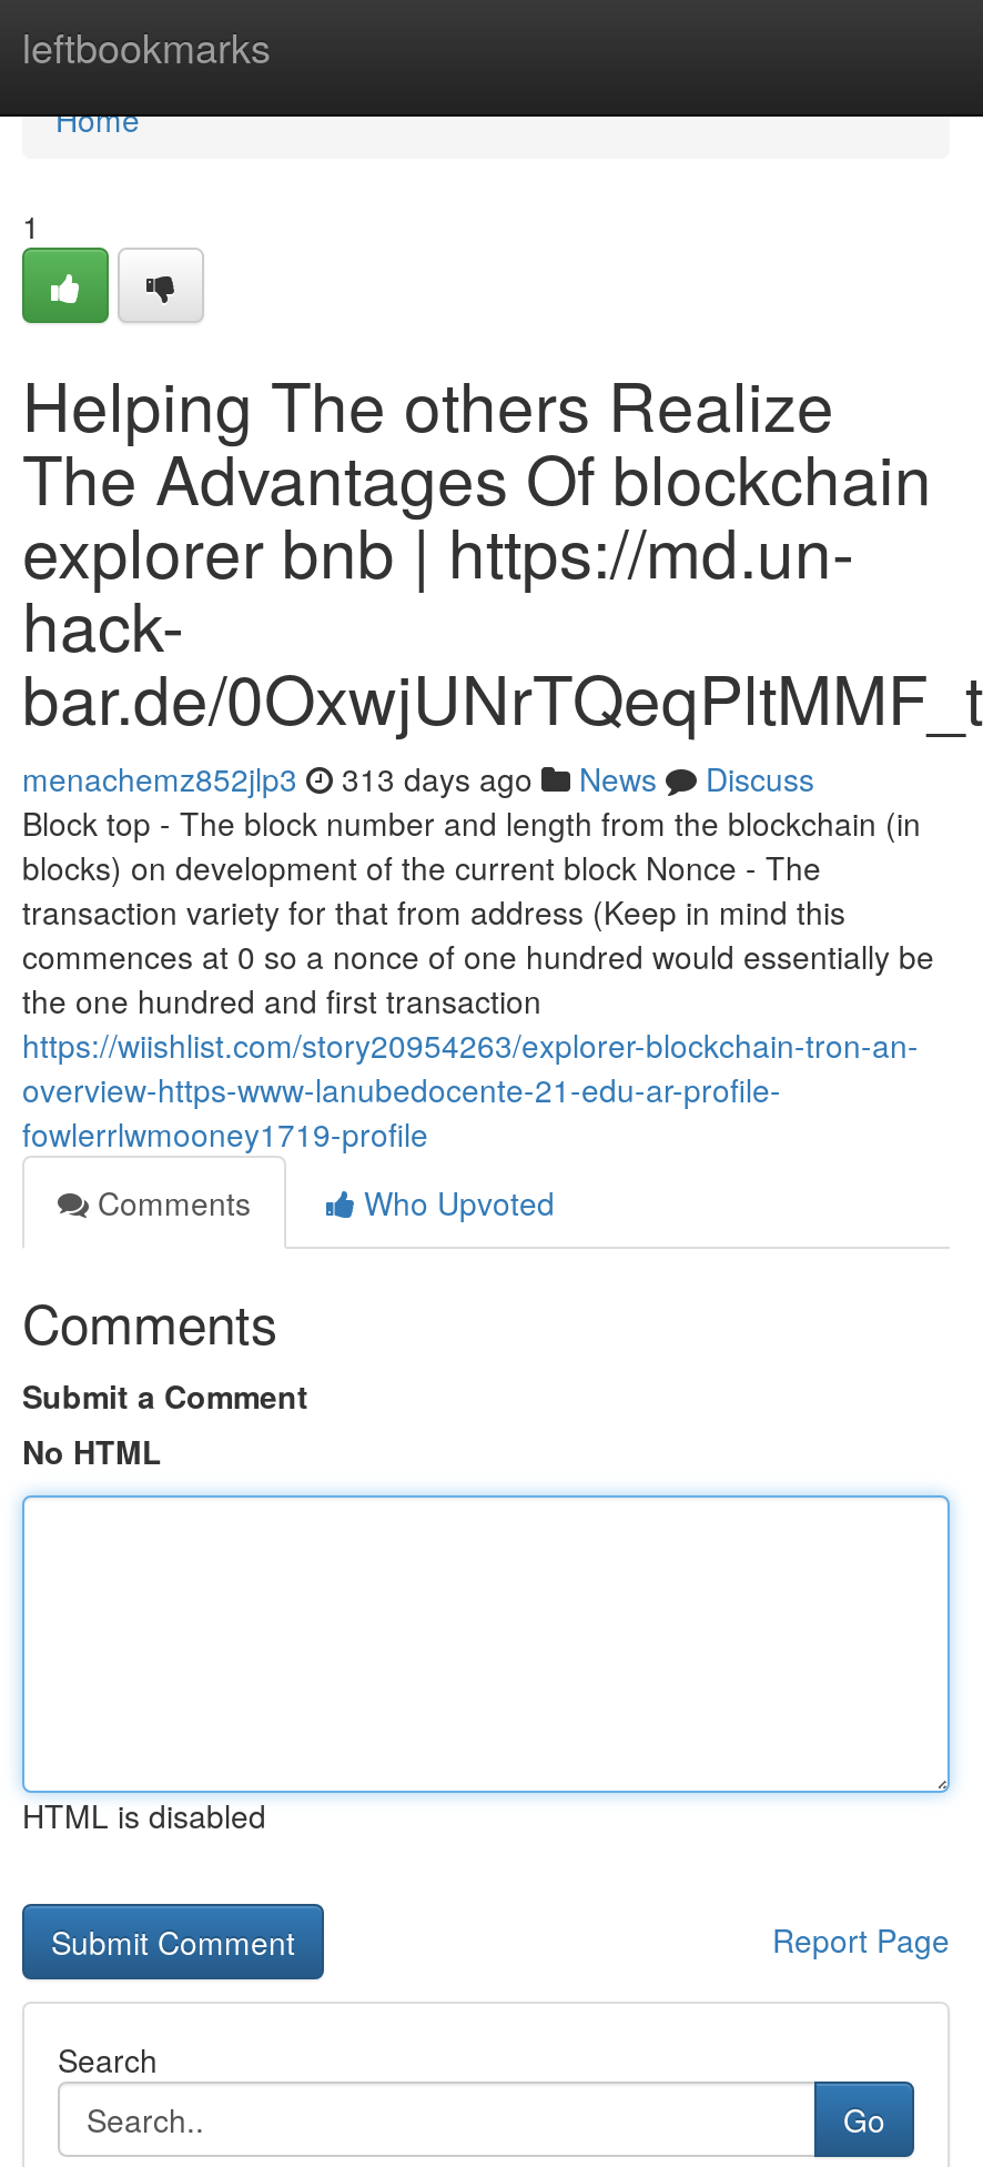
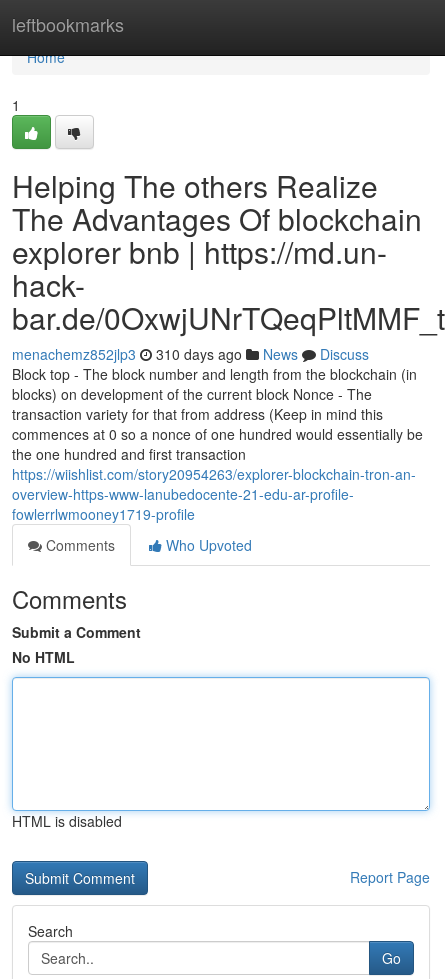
- menachemz852jlp3 313 days ago News Discuss
+ menachemz852jlp3 310 days ago News Discuss
